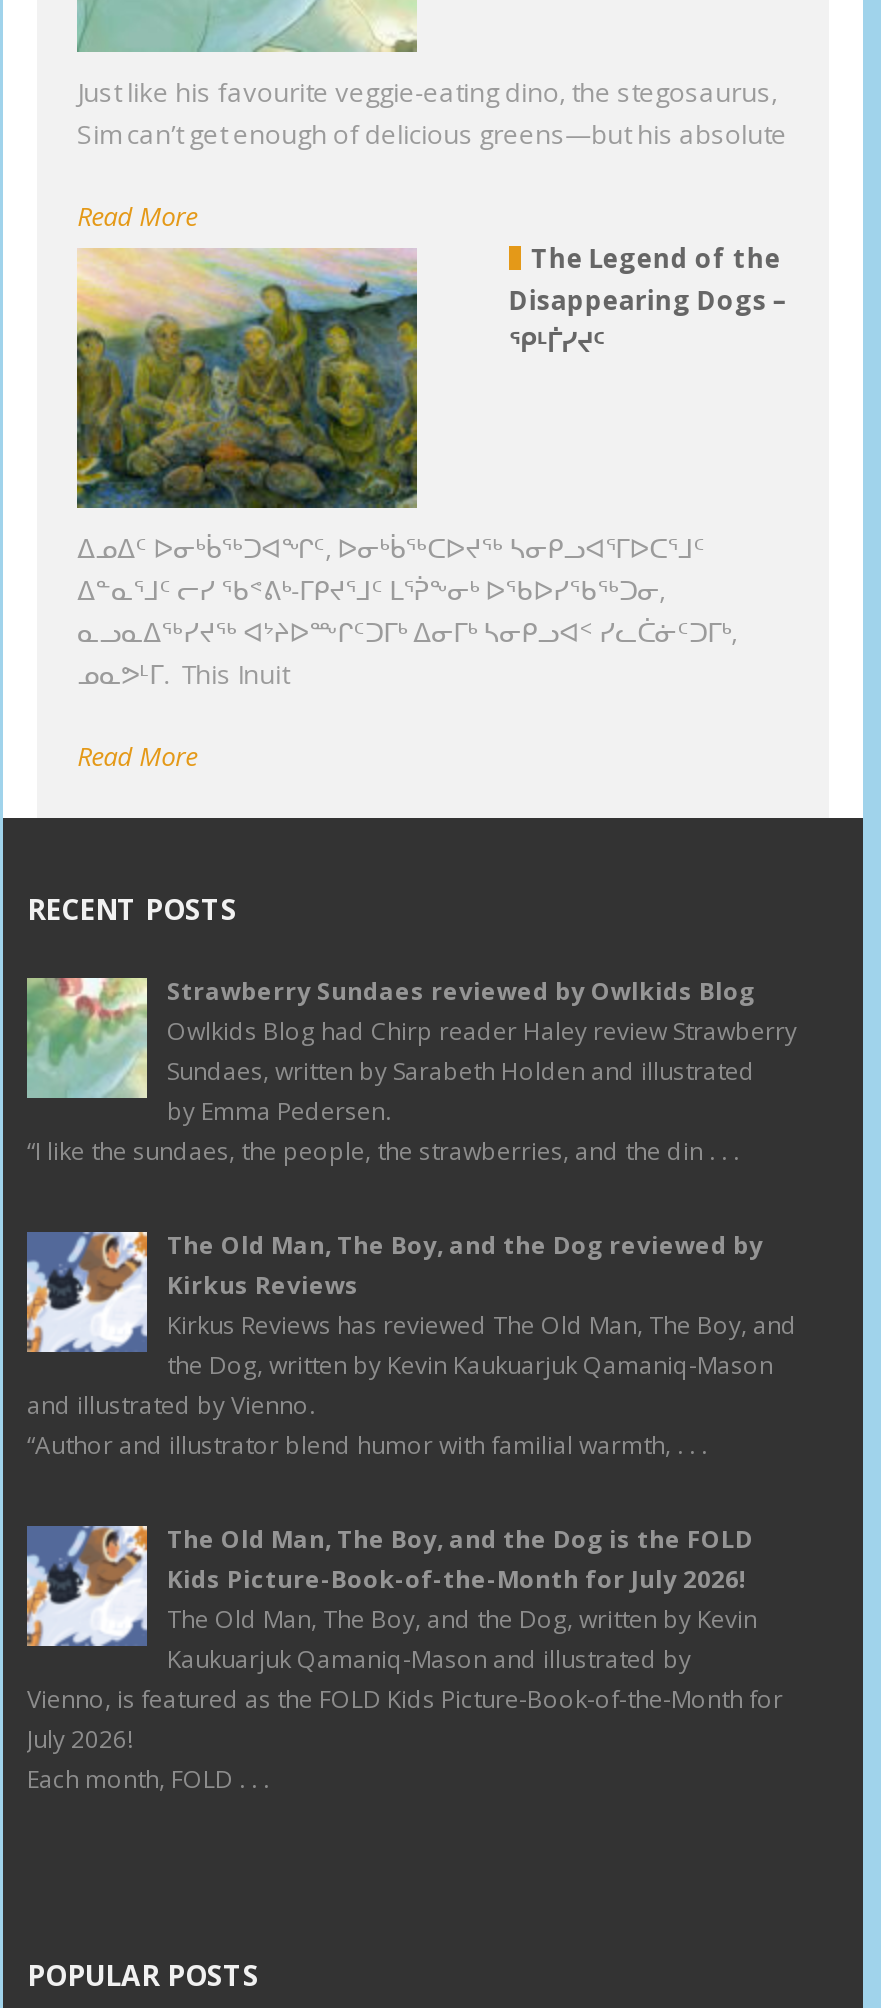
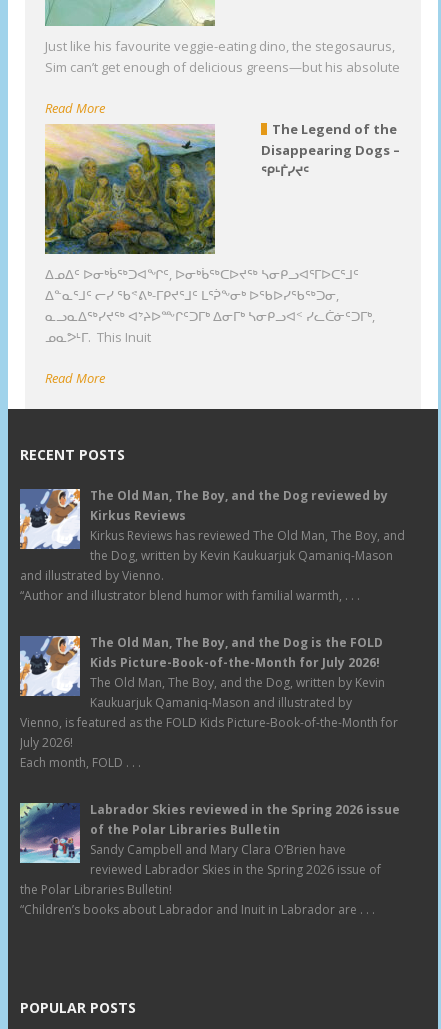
- [image]
- Strawberry Sundaes reviewed by Owlkids Blog
- Owlkids Blog had Chirp reader Haley review Strawberry
- Sundaes, written by Sarabeth Holden and illustrated
- by Emma Pedersen.
- “I like the sundaes, the people, the strawberries, and the din . . .

moved up: [image] | The Old Man, The Boy, and the Dog reviewed by | Kirkus Reviews | ... | July 2026! | Each month, FOLD . . .

+ [image]
+ Labrador Skies reviewed in the Spring 2026 issue
+ of the Polar Libraries Bulletin
+ Sandy Campbell and Mary Clara O’Brien have
+ reviewed Labrador Skies in the Spring 2026 issue of
+ the Polar Libraries Bulletin!
+ “Children’s books about Labrador and Inuit in Labrador are . . .
